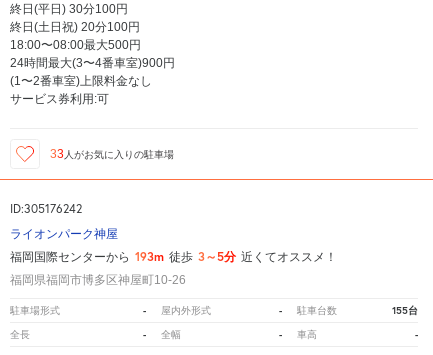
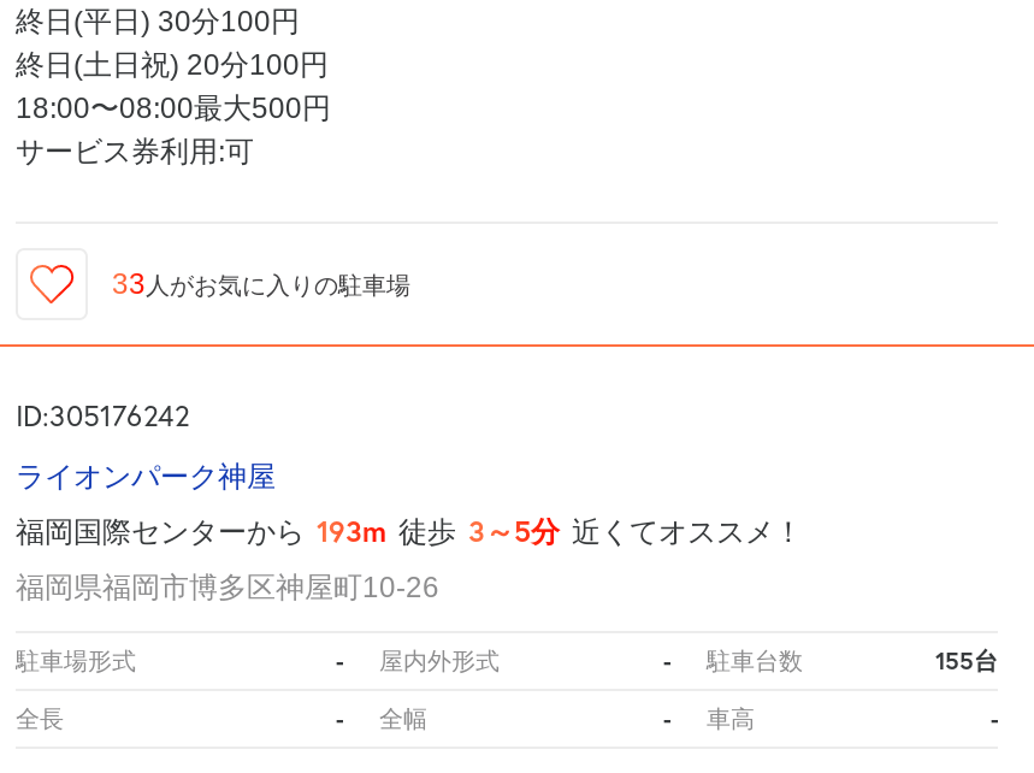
- 24時間最大(3〜4番車室)900円
- (1〜2番車室)上限料金なし
